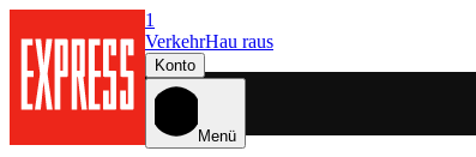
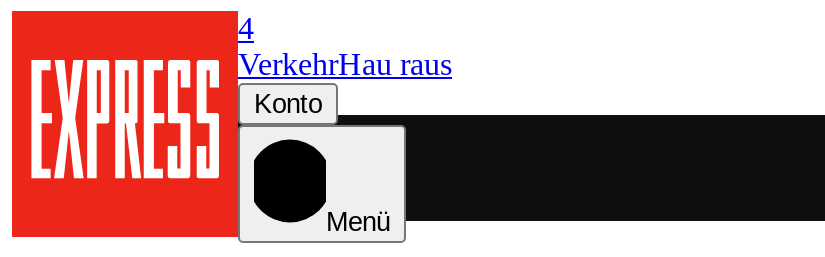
- 1
+ 4
